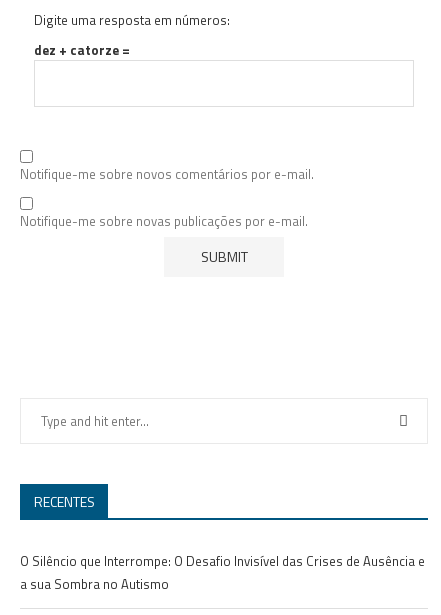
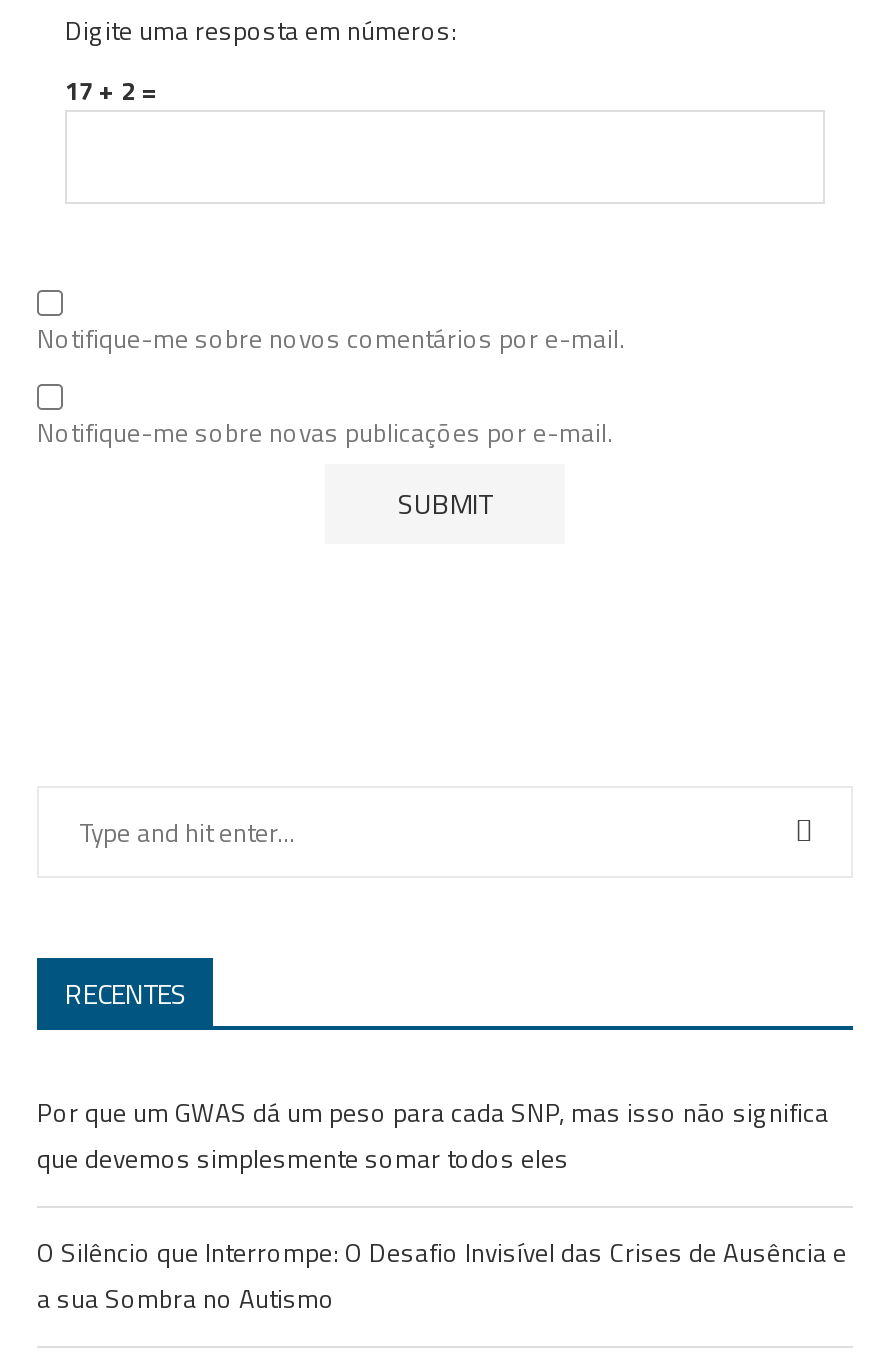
- dez + catorze =
+ 17 + 2 =

+ Por que um GWAS dá um peso para cada SNP, mas isso não significa
+ que devemos simplesmente somar todos eles
